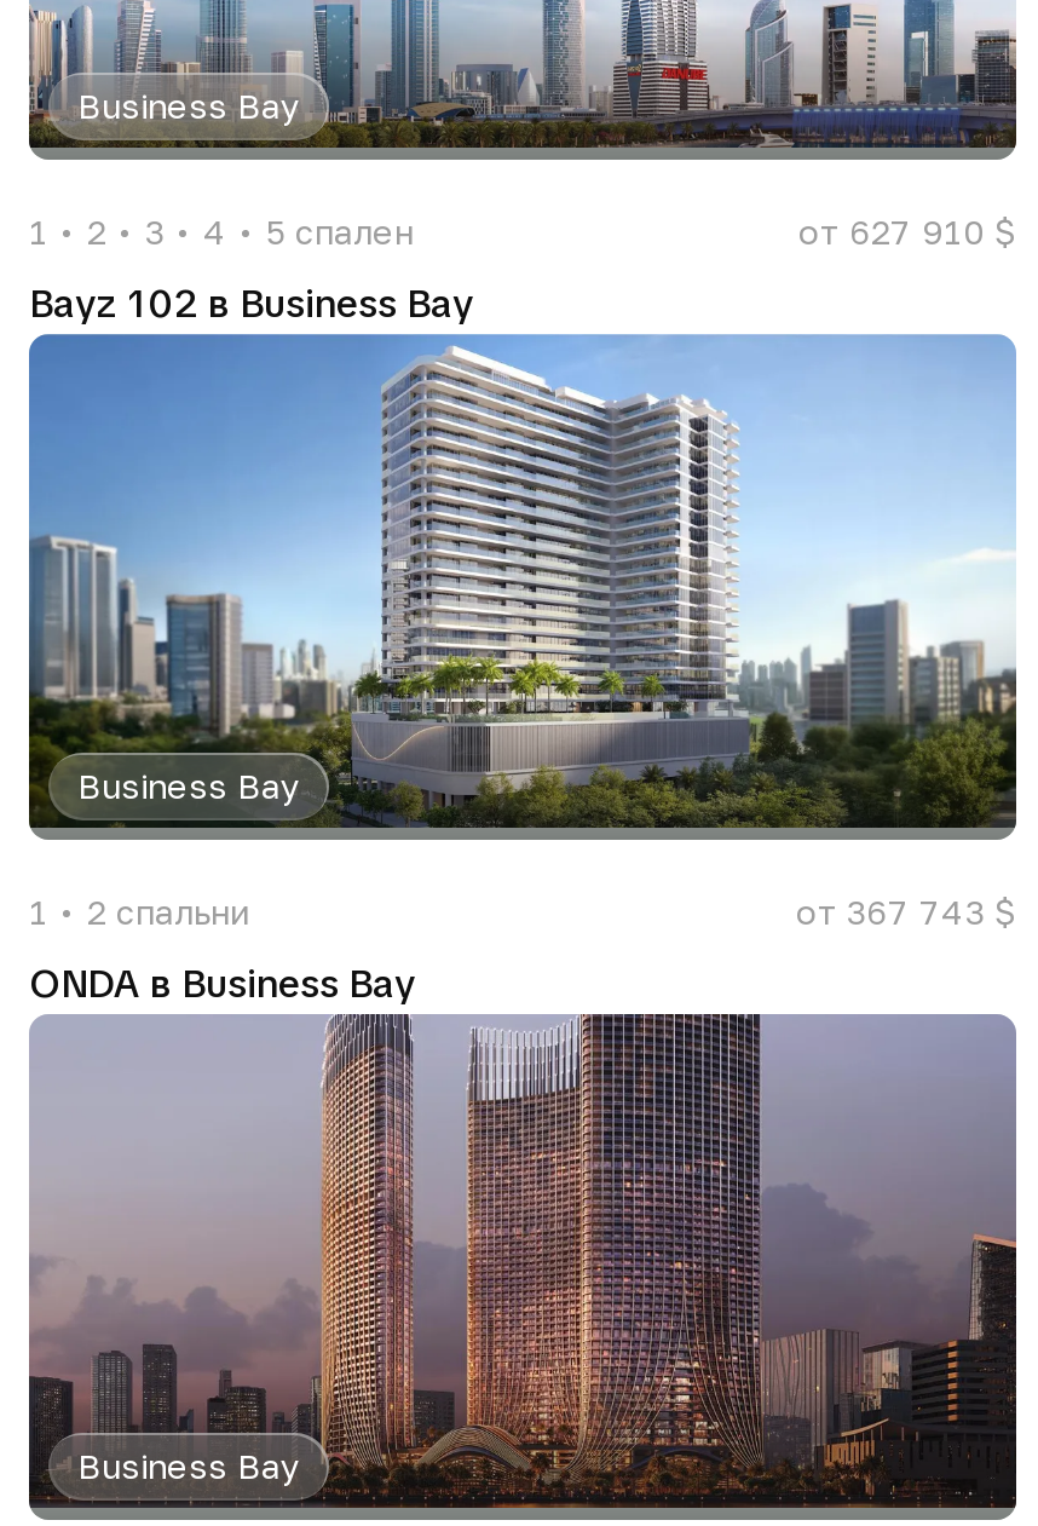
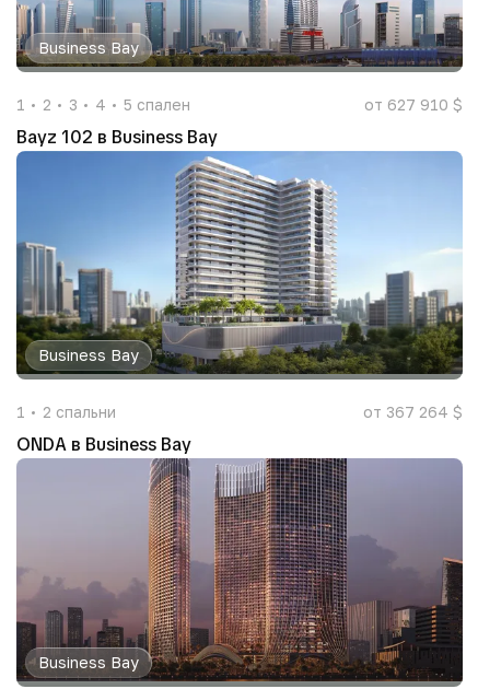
- от 367 743 $
+ от 367 264 $
